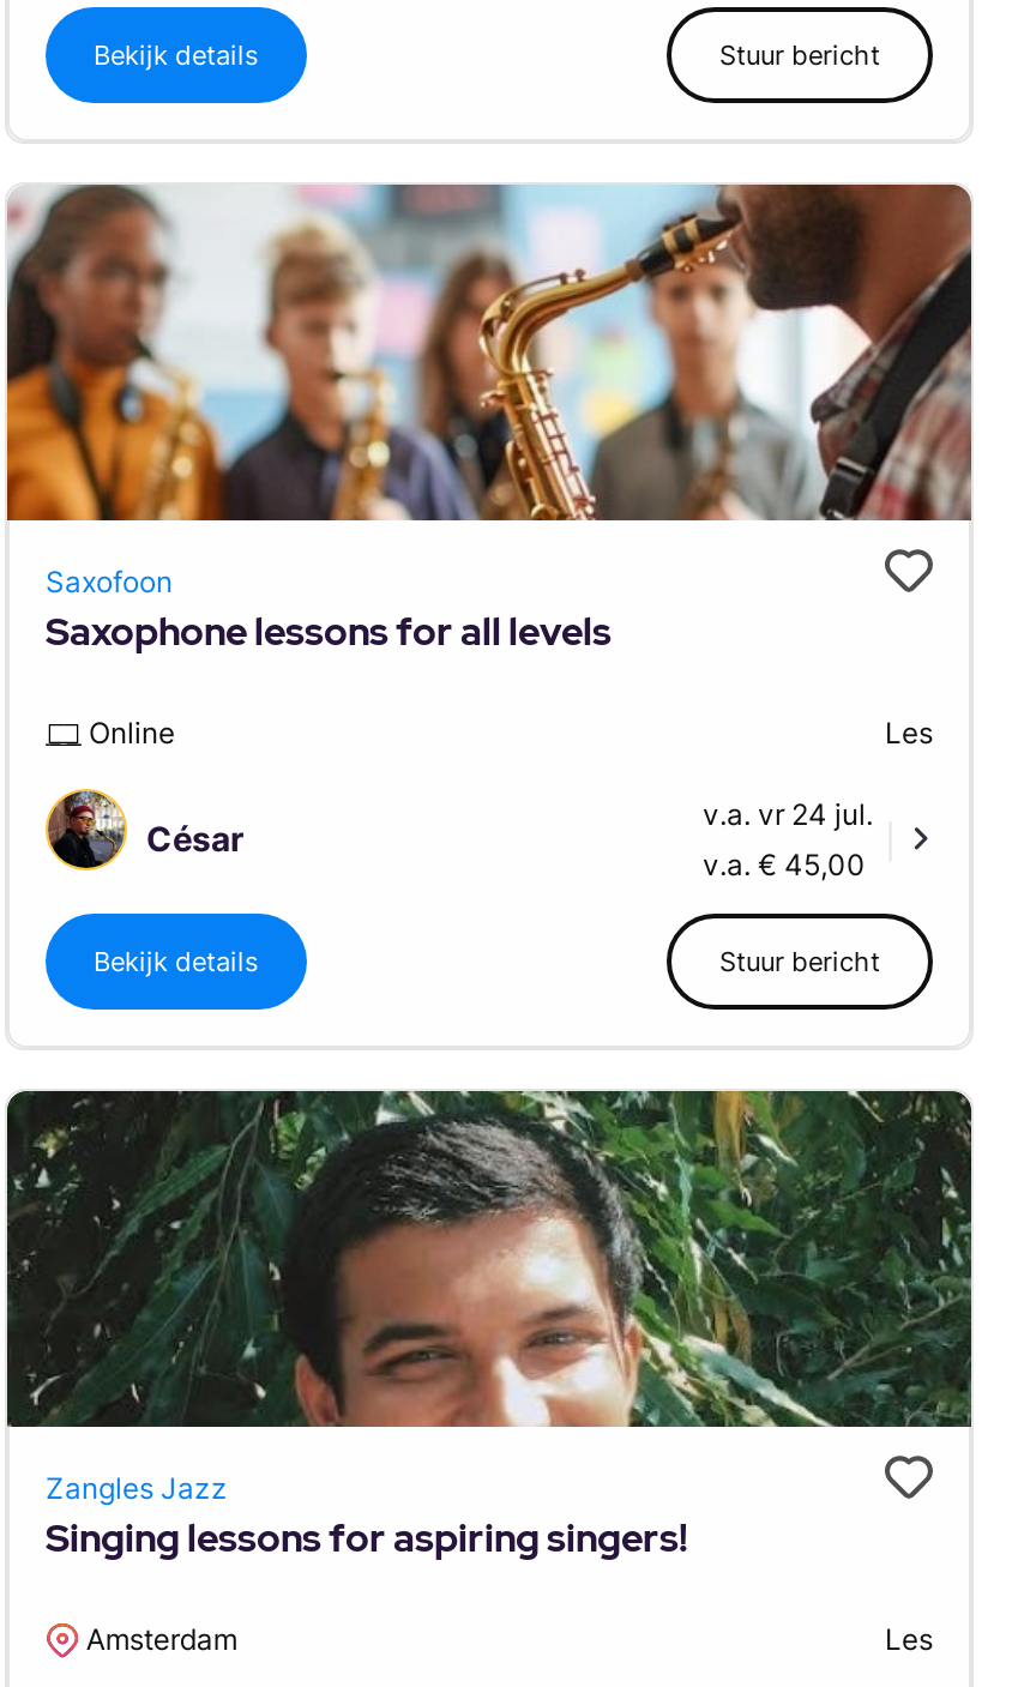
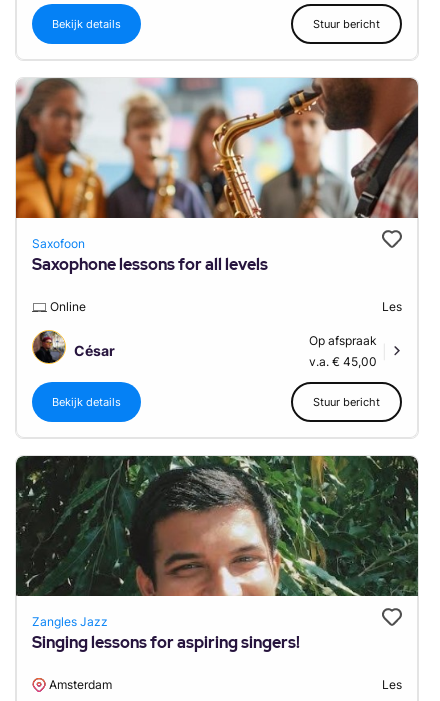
- v.a. vr 24 jul.
+ Op afspraak
